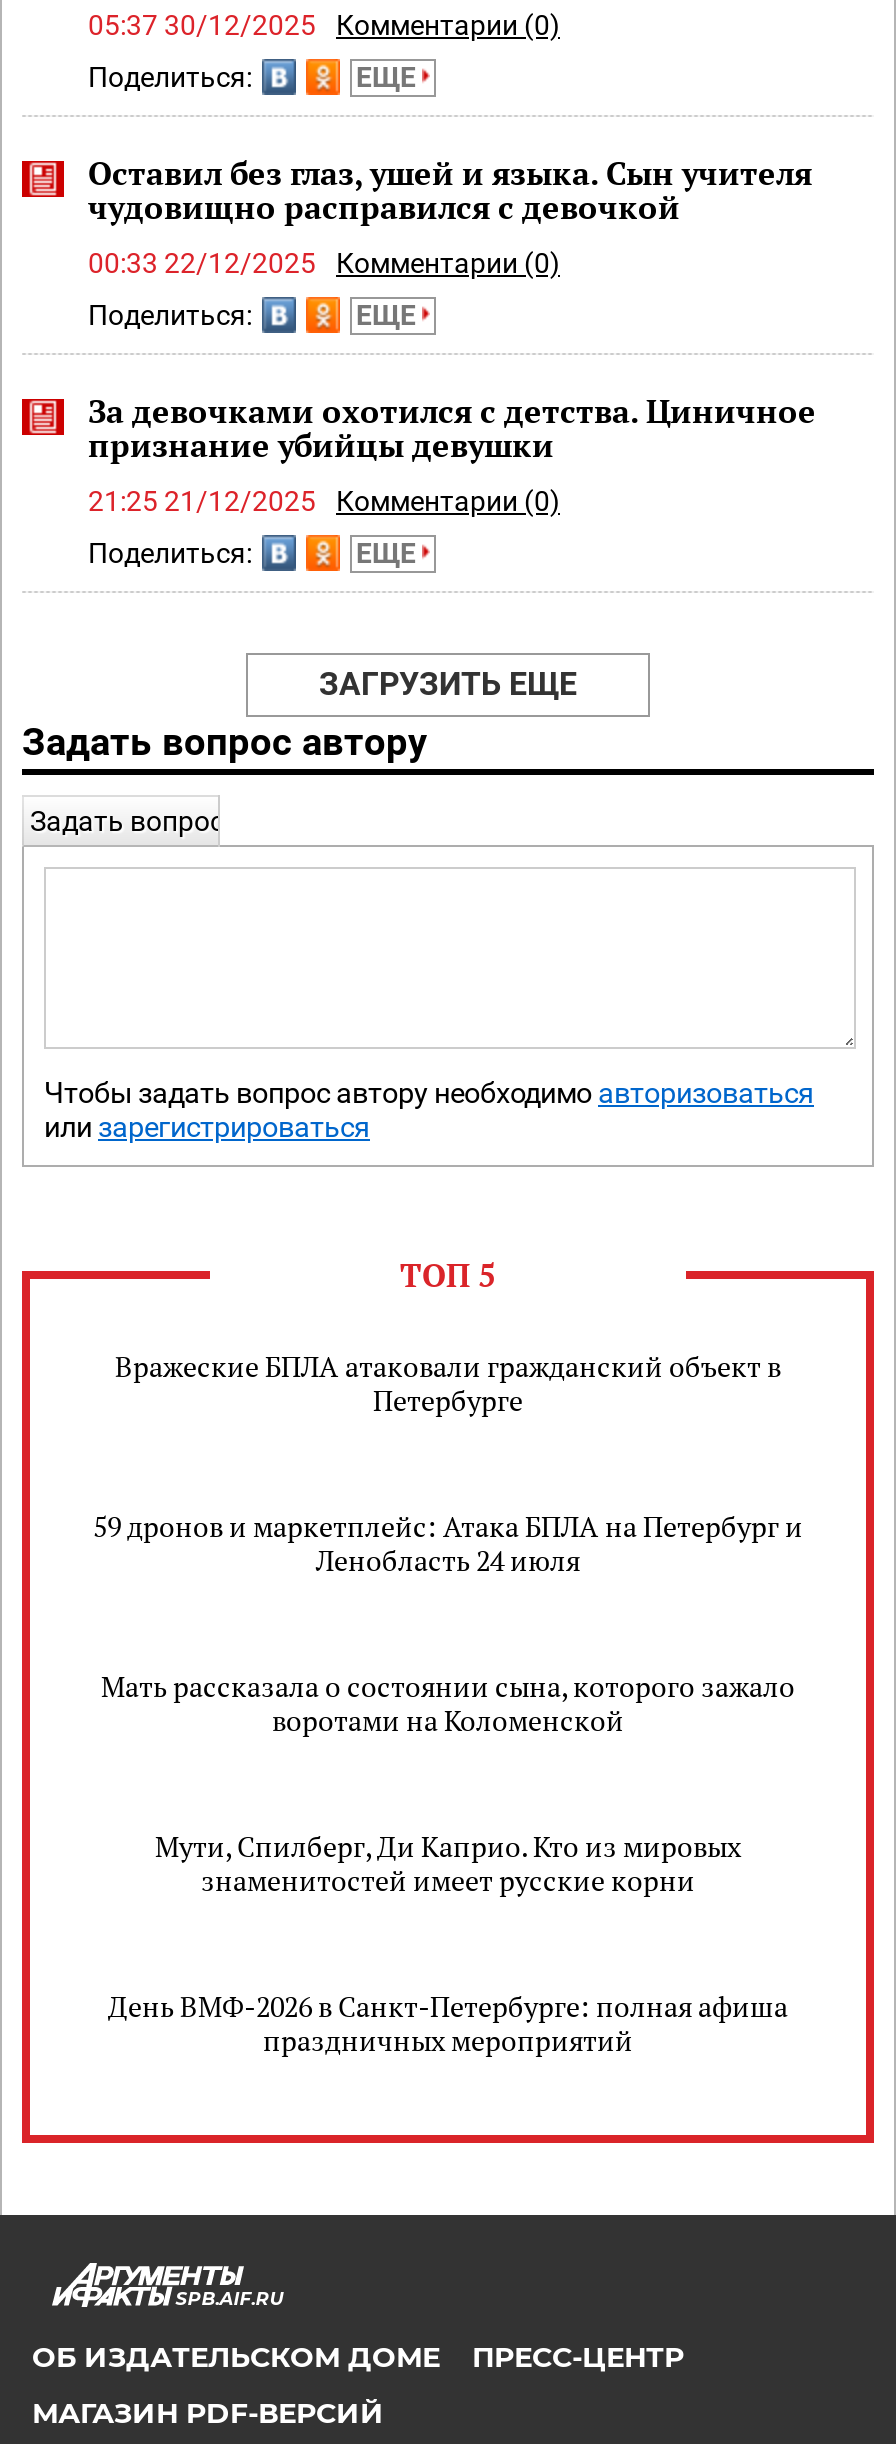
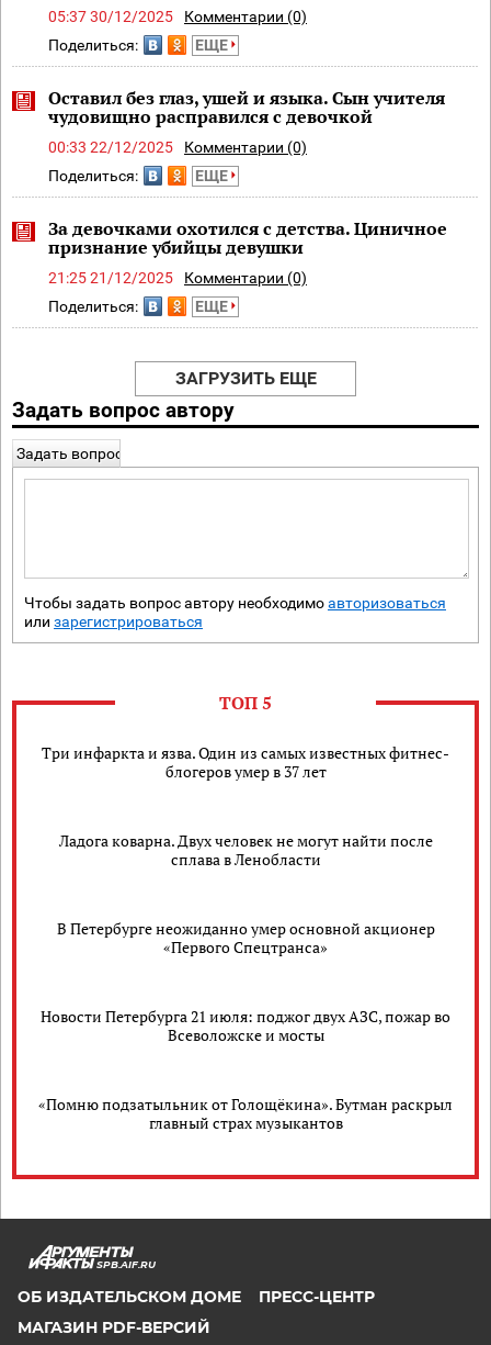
- Вражеские БПЛА атаковали гражданский объект в
- Петербурге
+ Три инфаркта и язва. Один из самых известных фитнес-
+ блогеров умер в 37 лет

- 59 дронов и маркетплейс: Атака БПЛА на Петербург и
- Ленобласть 24 июля
+ Ладога коварна. Двух человек не могут найти после
+ сплава в Ленобласти

- Мать рассказала о состоянии сына, которого зажало
- воротами на Коломенской
+ В Петербурге неожиданно умер основной акционер
+ «Первого Спецтранса»

- Мути, Спилберг, Ди Каприо. Кто из мировых
- знаменитостей имеет русские корни
+ Новости Петербурга 21 июля: поджог двух АЗС, пожар во
+ Всеволожске и мосты

- День ВМФ-2026 в Санкт-Петербурге: полная афиша
- праздничных мероприятий
+ «Помню подзатыльник от Голощёкина». Бутман раскрыл
+ главный страх музыкантов
